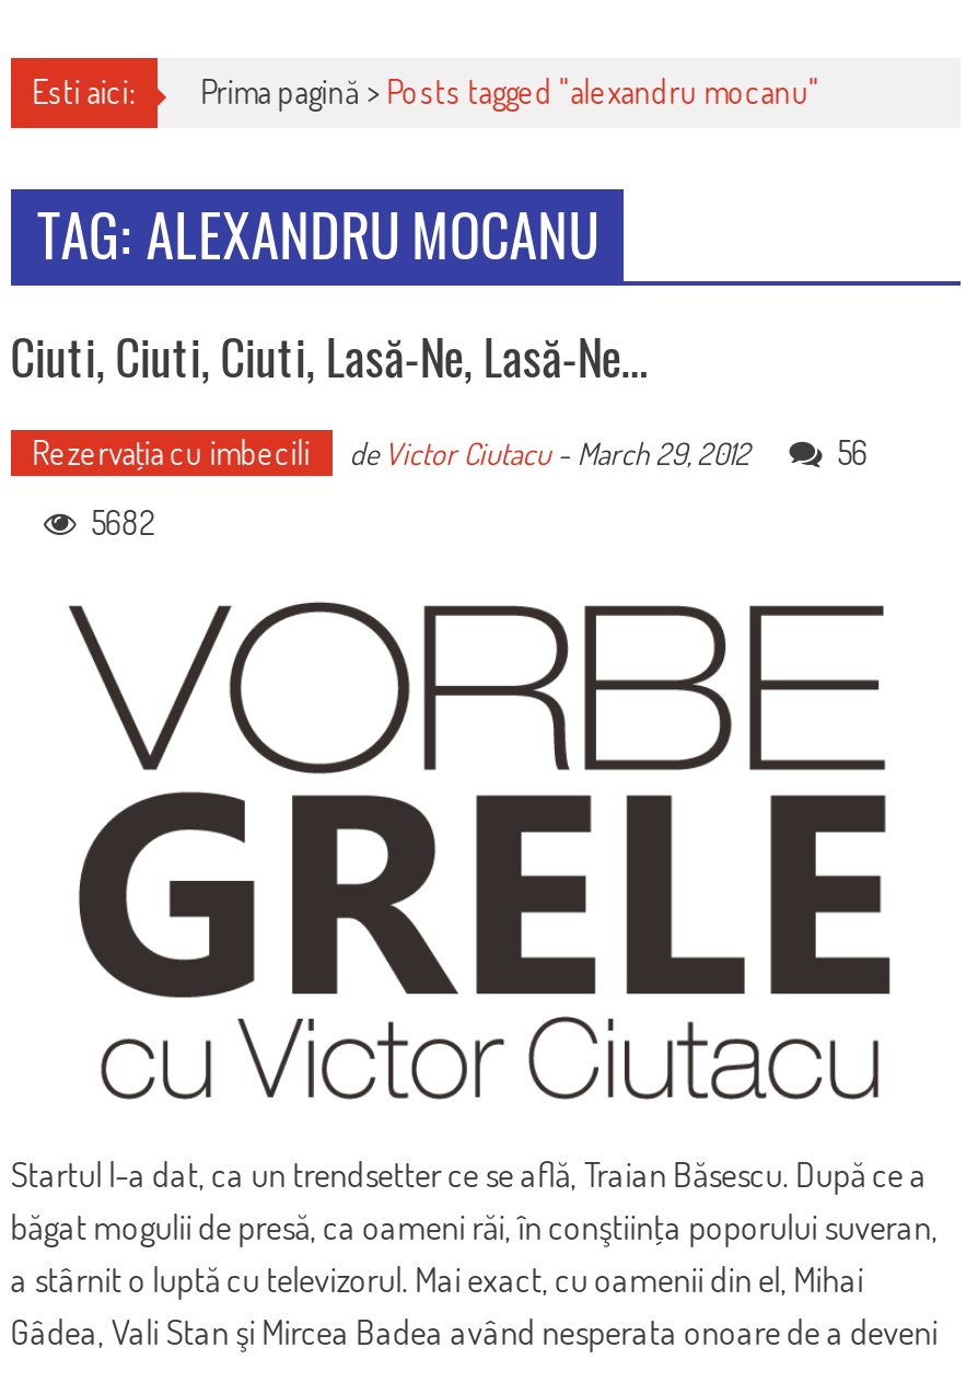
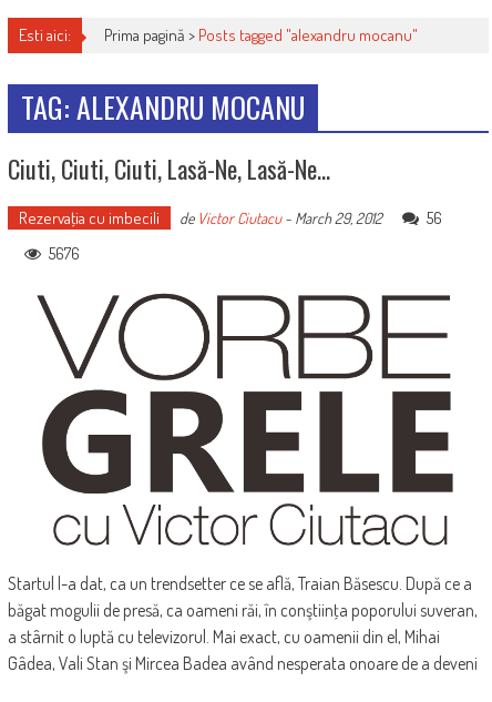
- 5682
+ 5676
